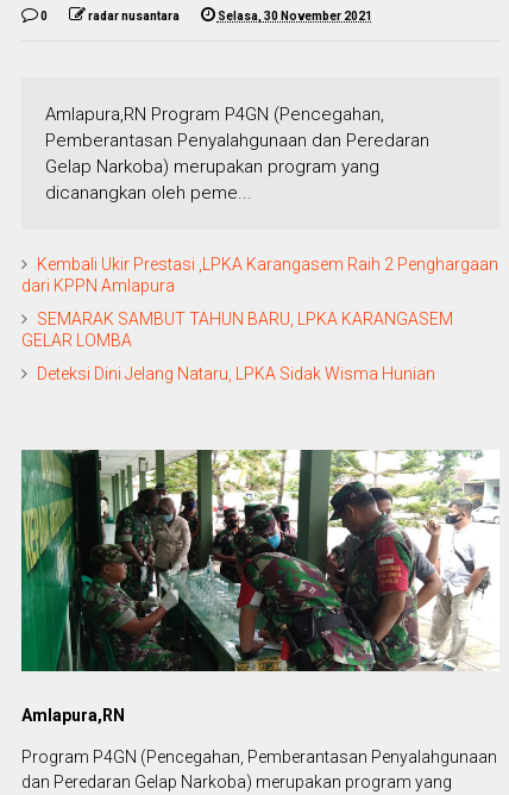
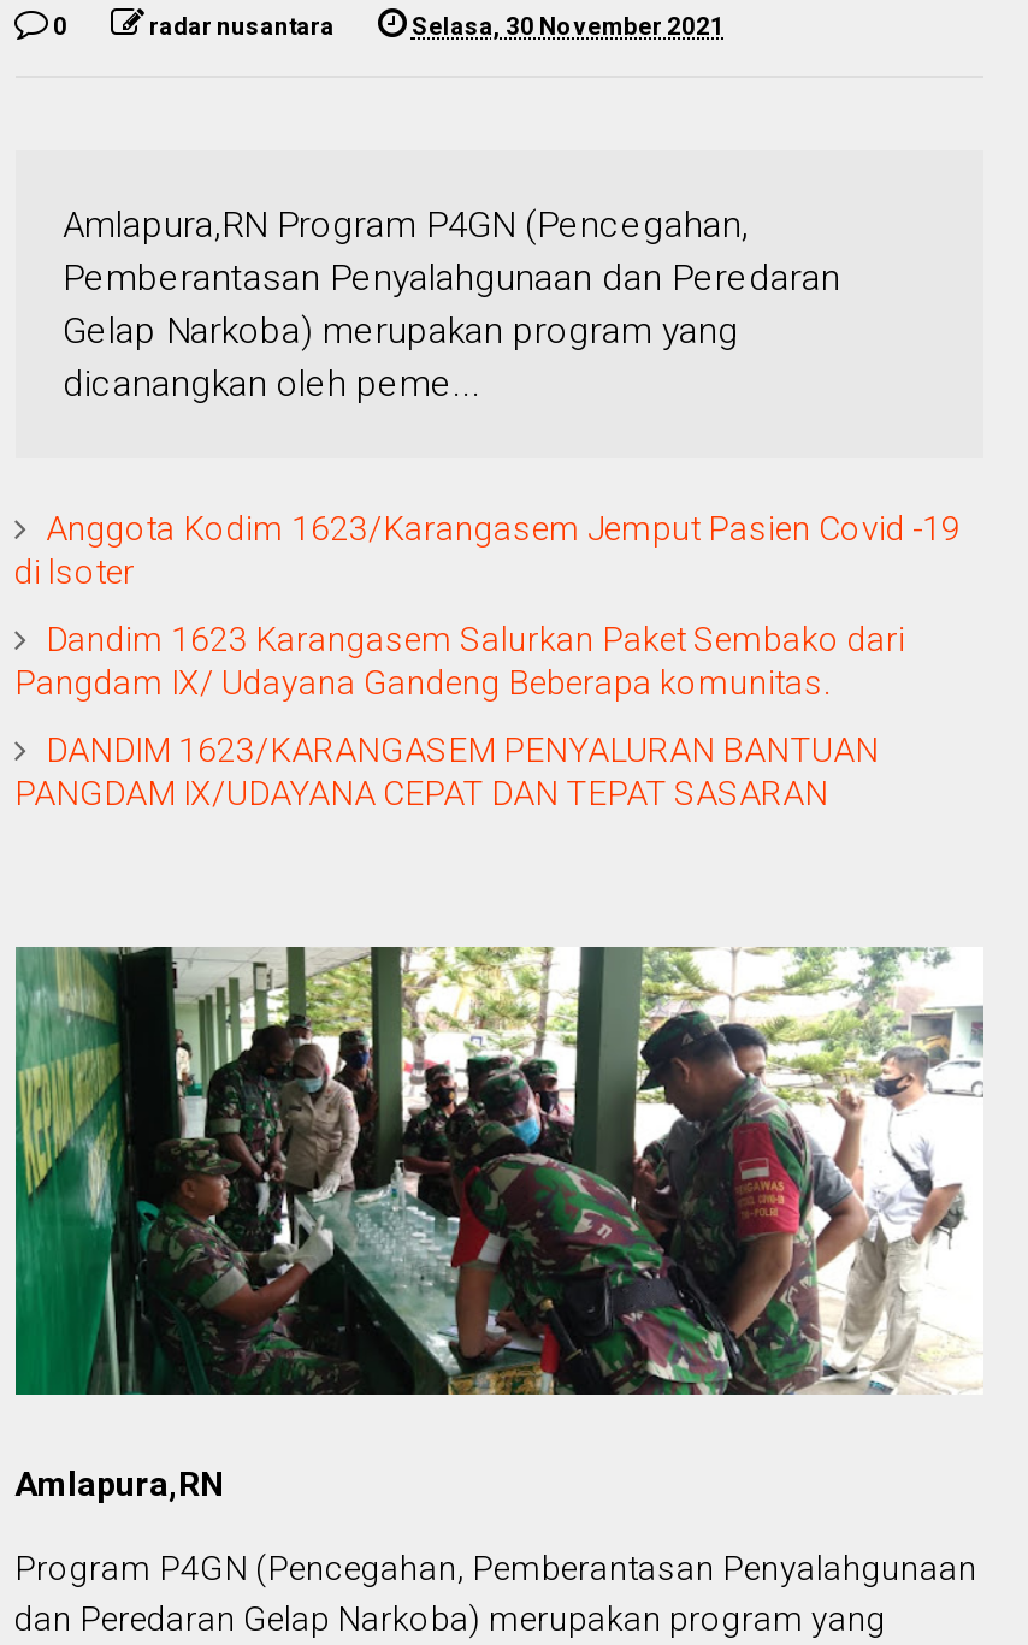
- Kembali Ukir Prestasi ,LPKA Karangasem Raih 2 Penghargaan
- dari KPPN Amlapura
+ Anggota Kodim 1623/Karangasem Jemput Pasien Covid -19
+ di lsoter

- SEMARAK SAMBUT TAHUN BARU, LPKA KARANGASEM
- GELAR LOMBA
+ Dandim 1623 Karangasem Salurkan Paket Sembako dari
+ Pangdam IX/ Udayana Gandeng Beberapa komunitas.

- Deteksi Dini Jelang Nataru, LPKA Sidak Wisma Hunian
+ DANDIM 1623/KARANGASEM PENYALURAN BANTUAN
+ PANGDAM IX/UDAYANA CEPAT DAN TEPAT SASARAN
